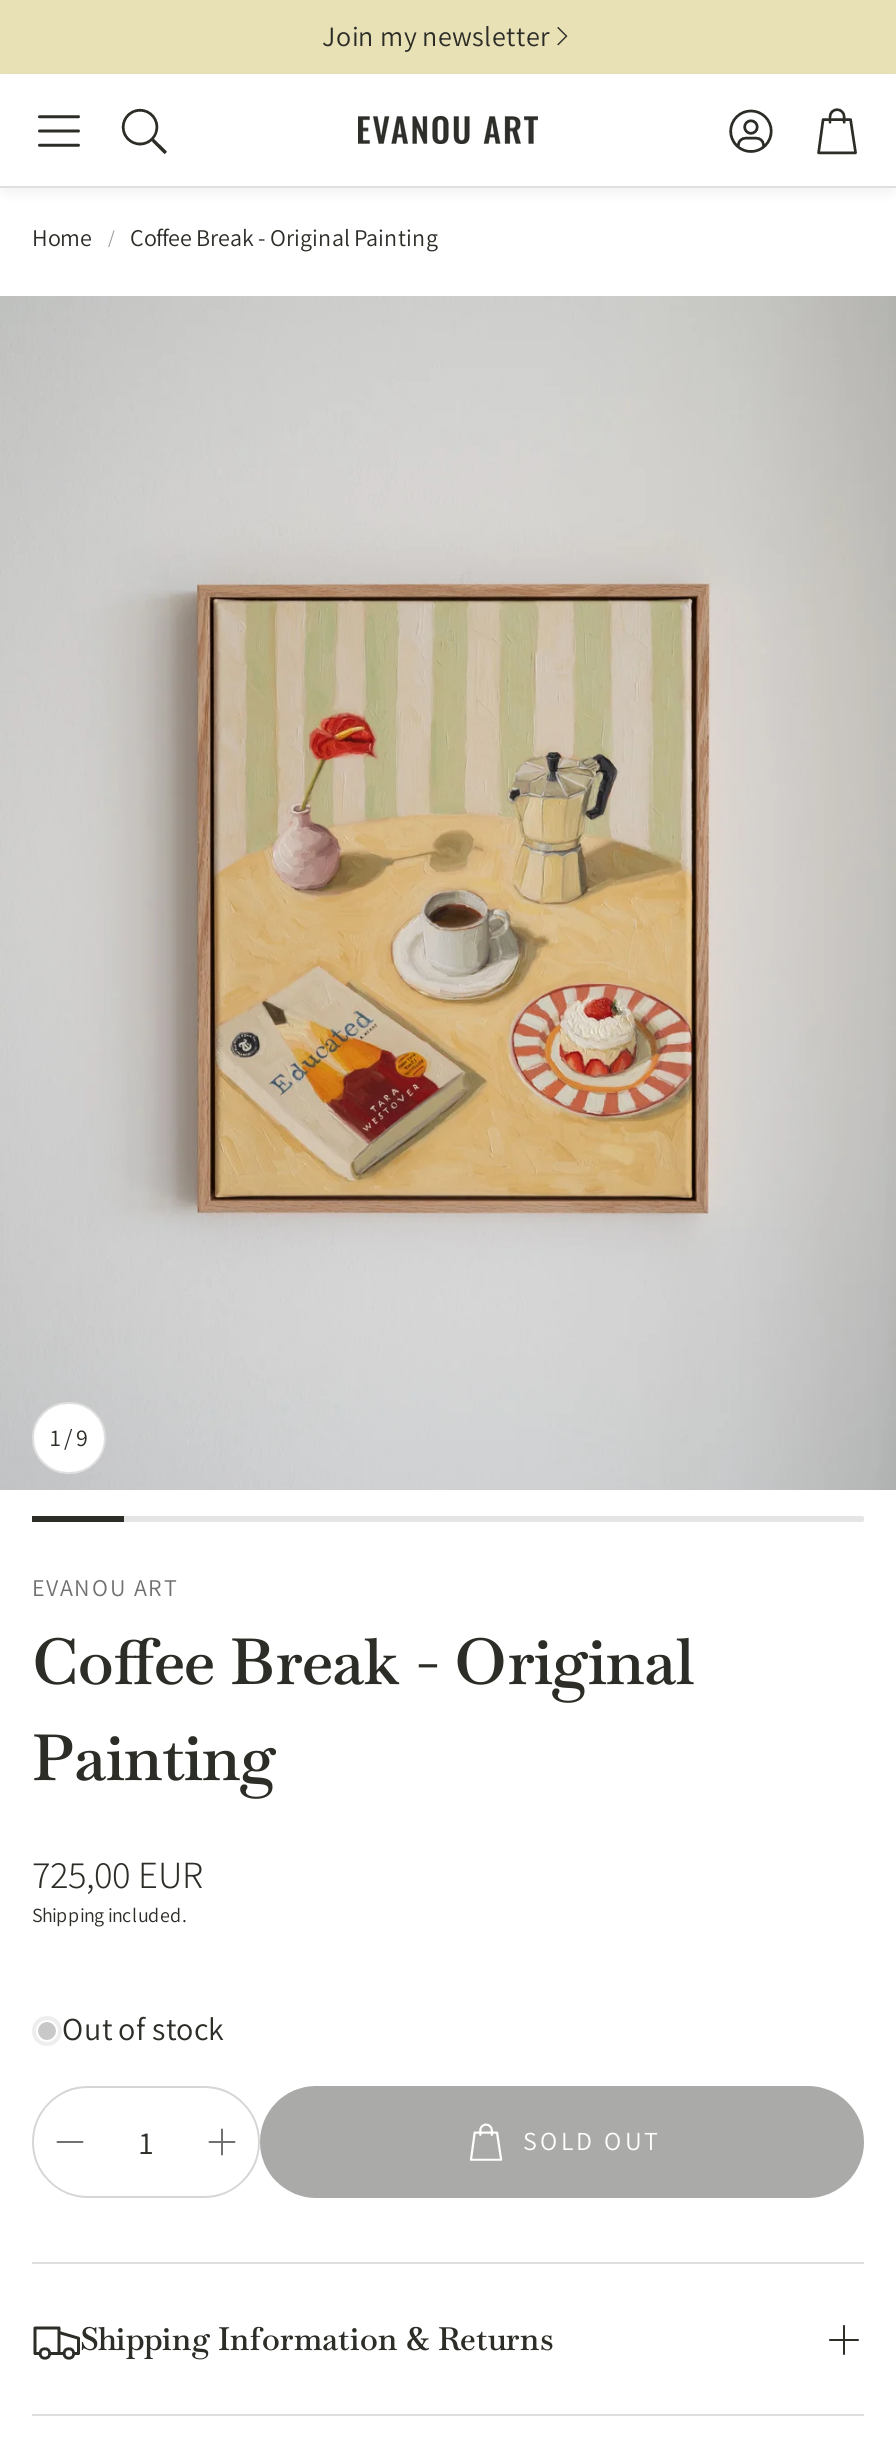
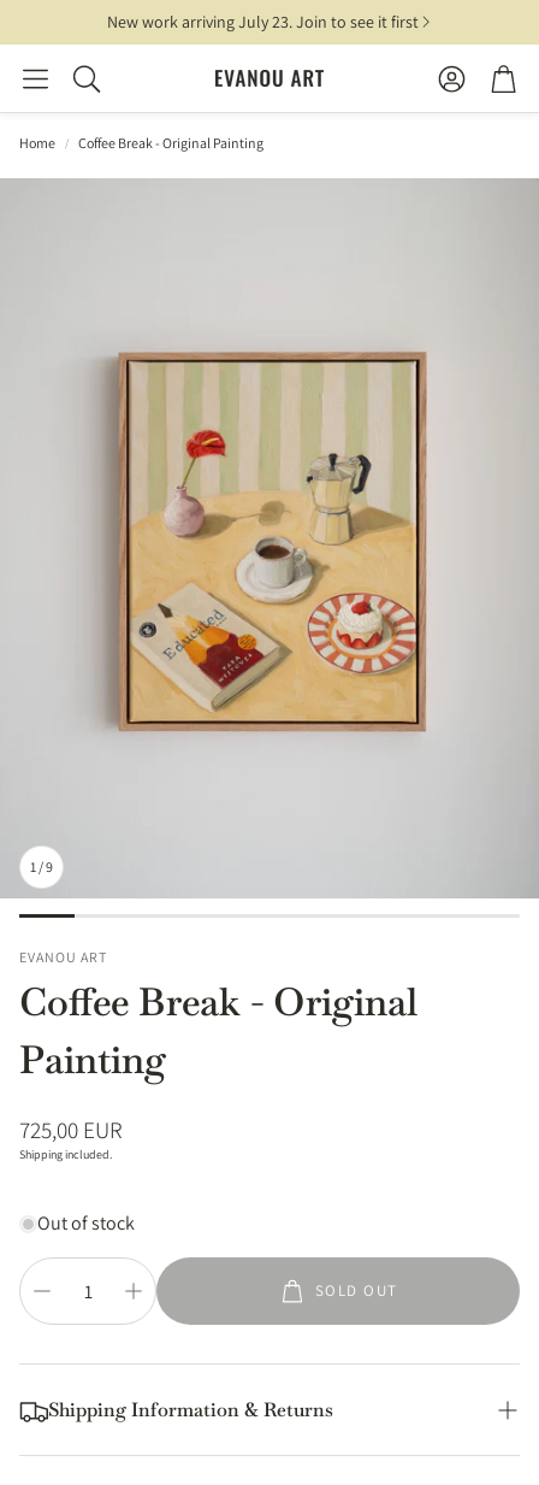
- Join my newsletter
+ New work arriving July 23. Join to see it first
